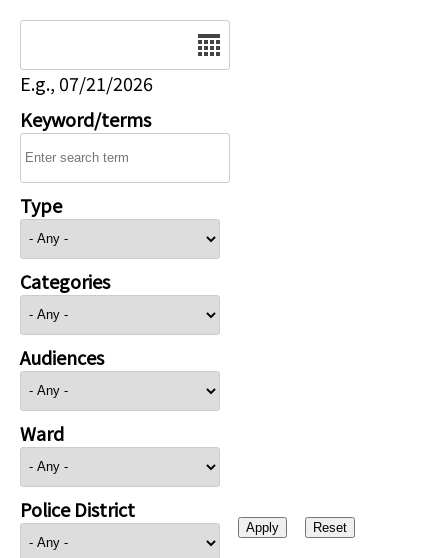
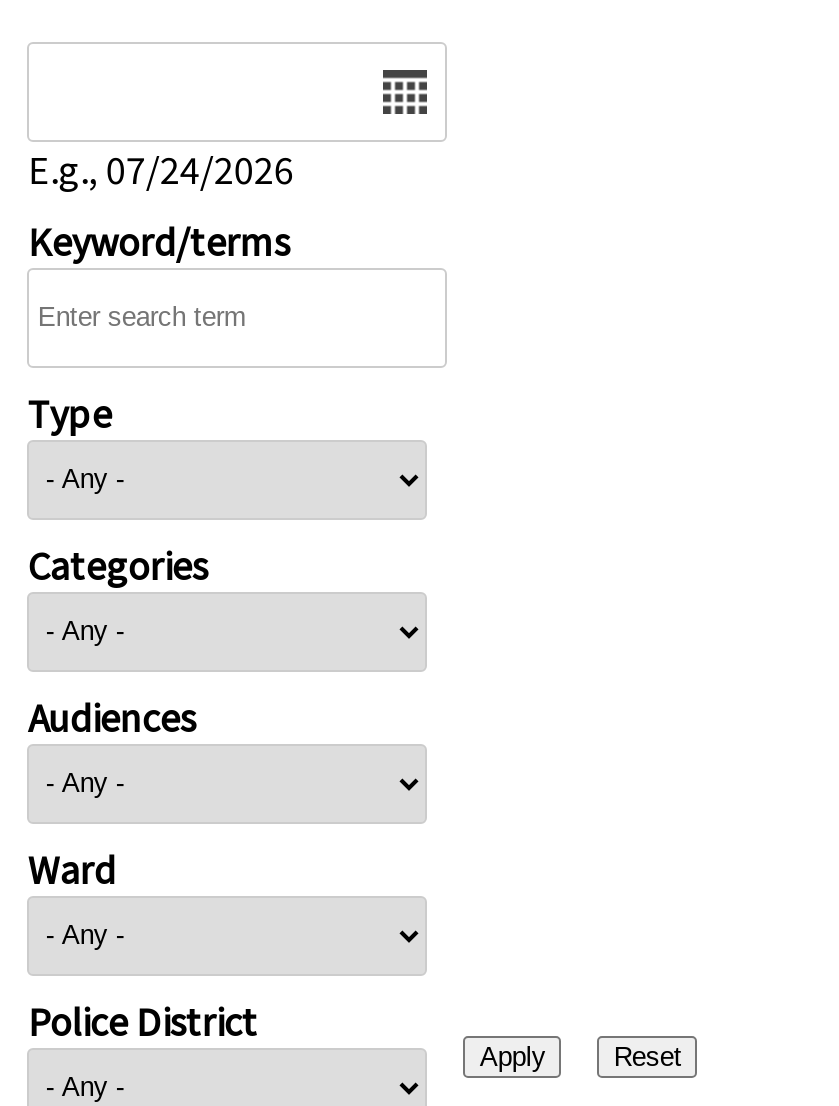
- E.g., 07/21/2026
+ E.g., 07/24/2026
